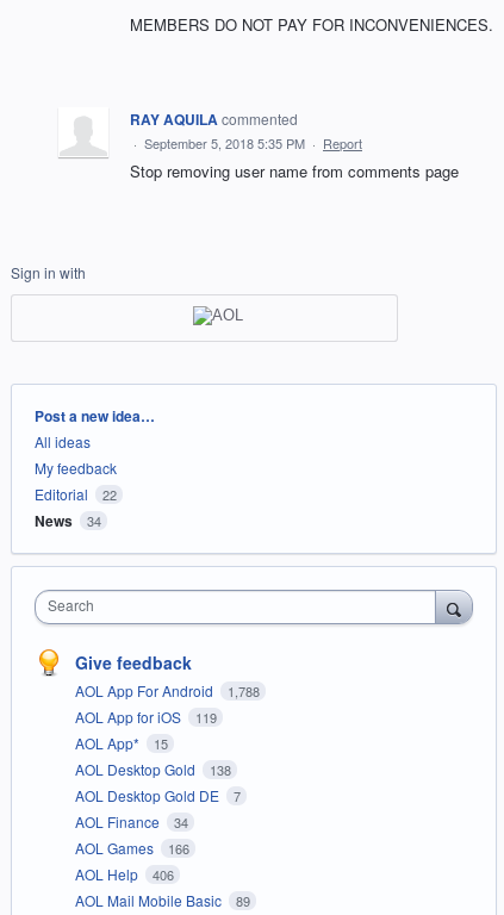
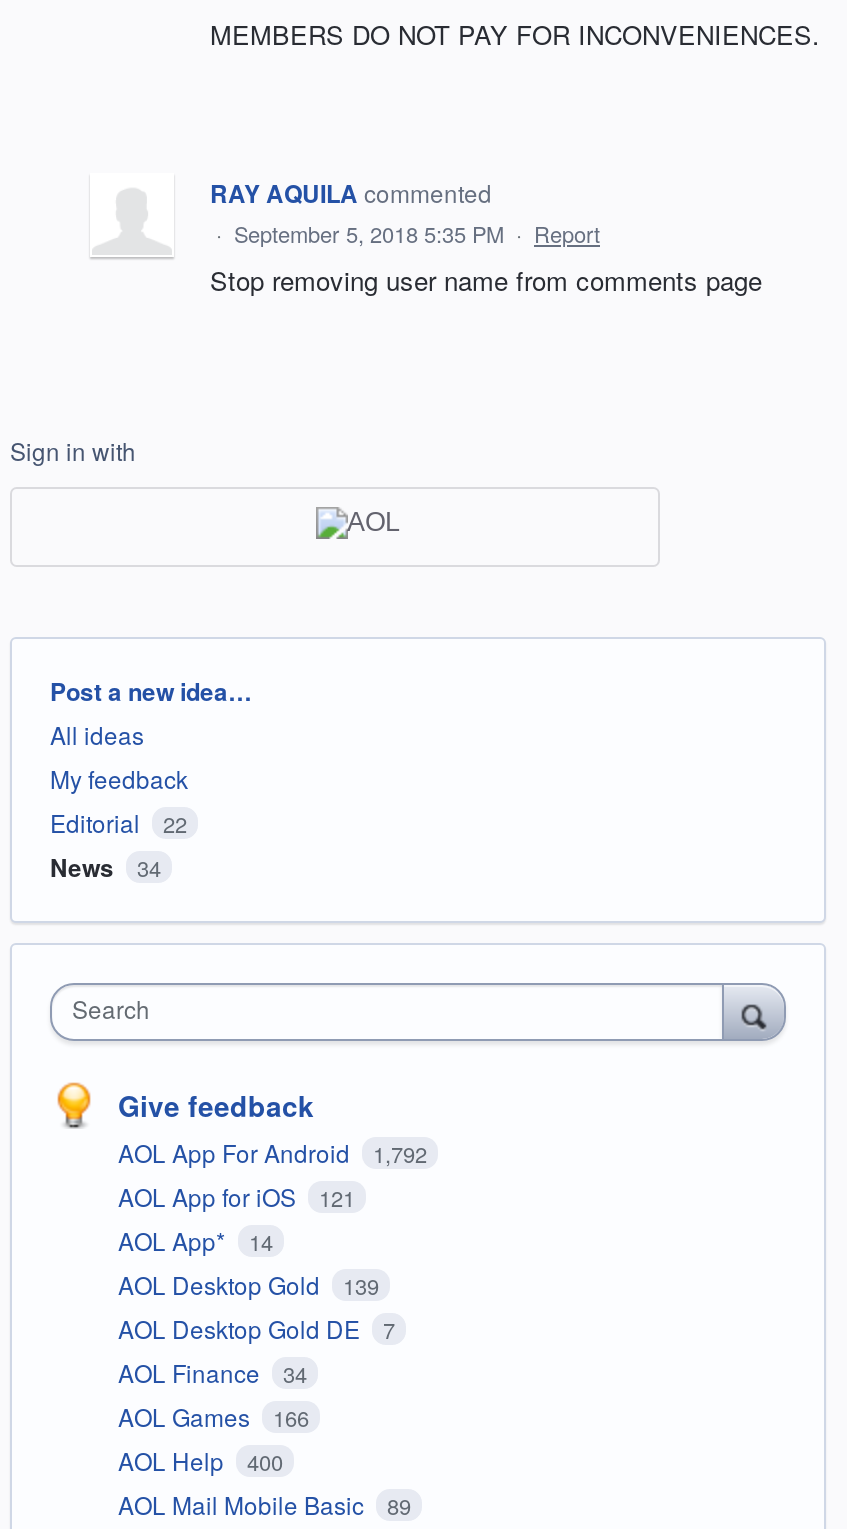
- AOL App For Android 1,788
+ AOL App For Android 1,792

- AOL App for iOS 119
+ AOL App for iOS 121

- AOL App* 15
+ AOL App* 14

- AOL Desktop Gold 138
+ AOL Desktop Gold 139

- AOL Help 406
+ AOL Help 400
